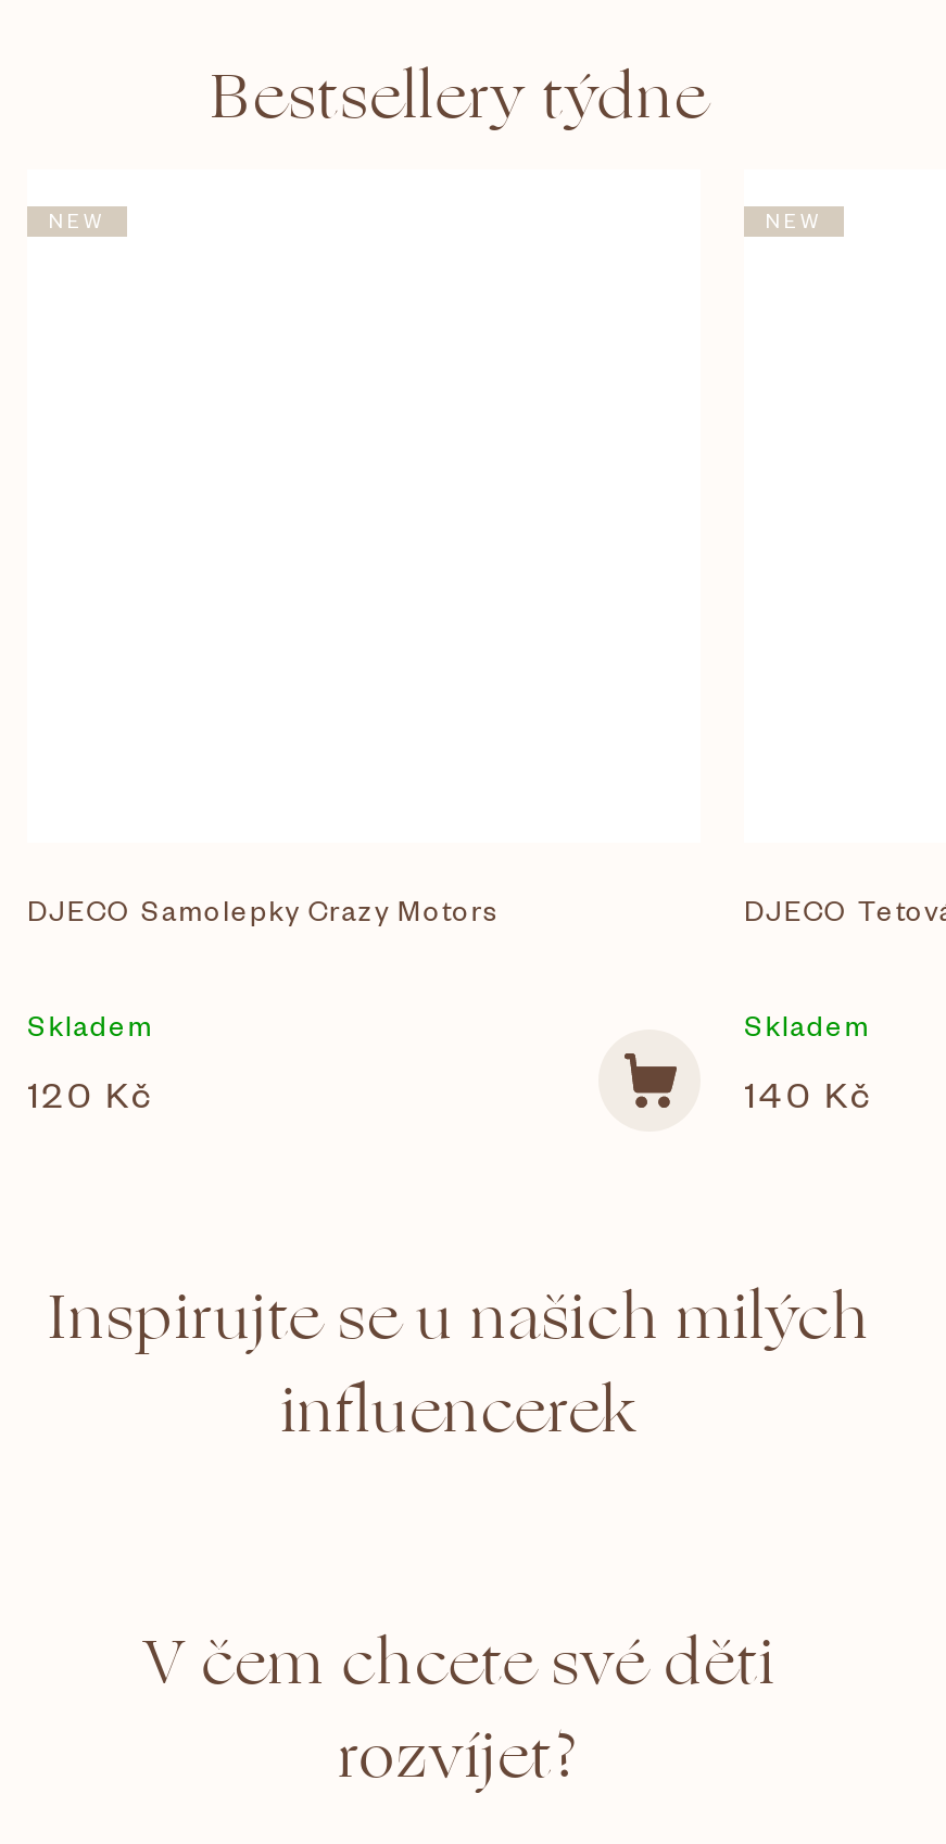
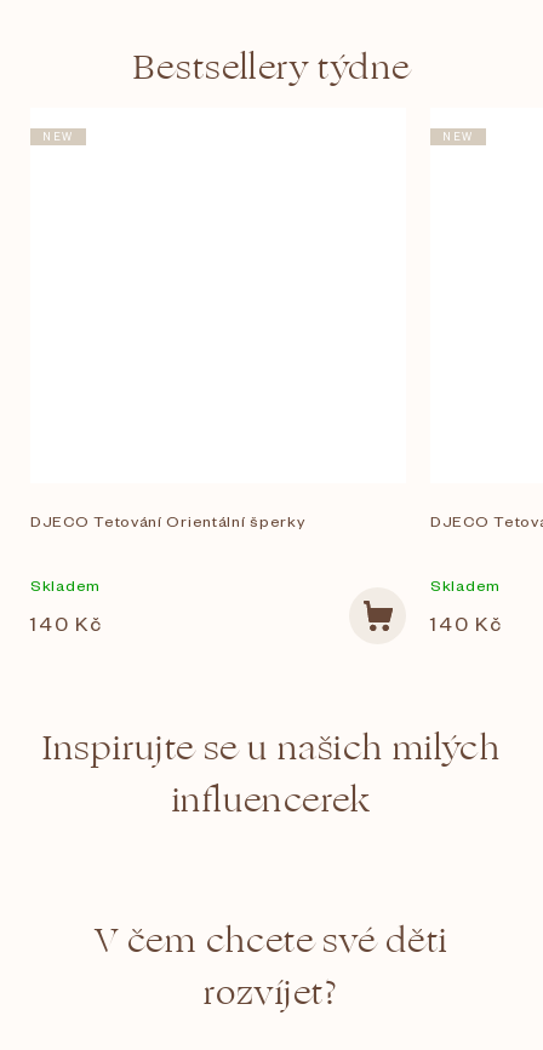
- DJECO Samolepky Crazy Motors
+ DJECO Tetování Orientální šperky

- 120 Kč
+ 140 Kč
